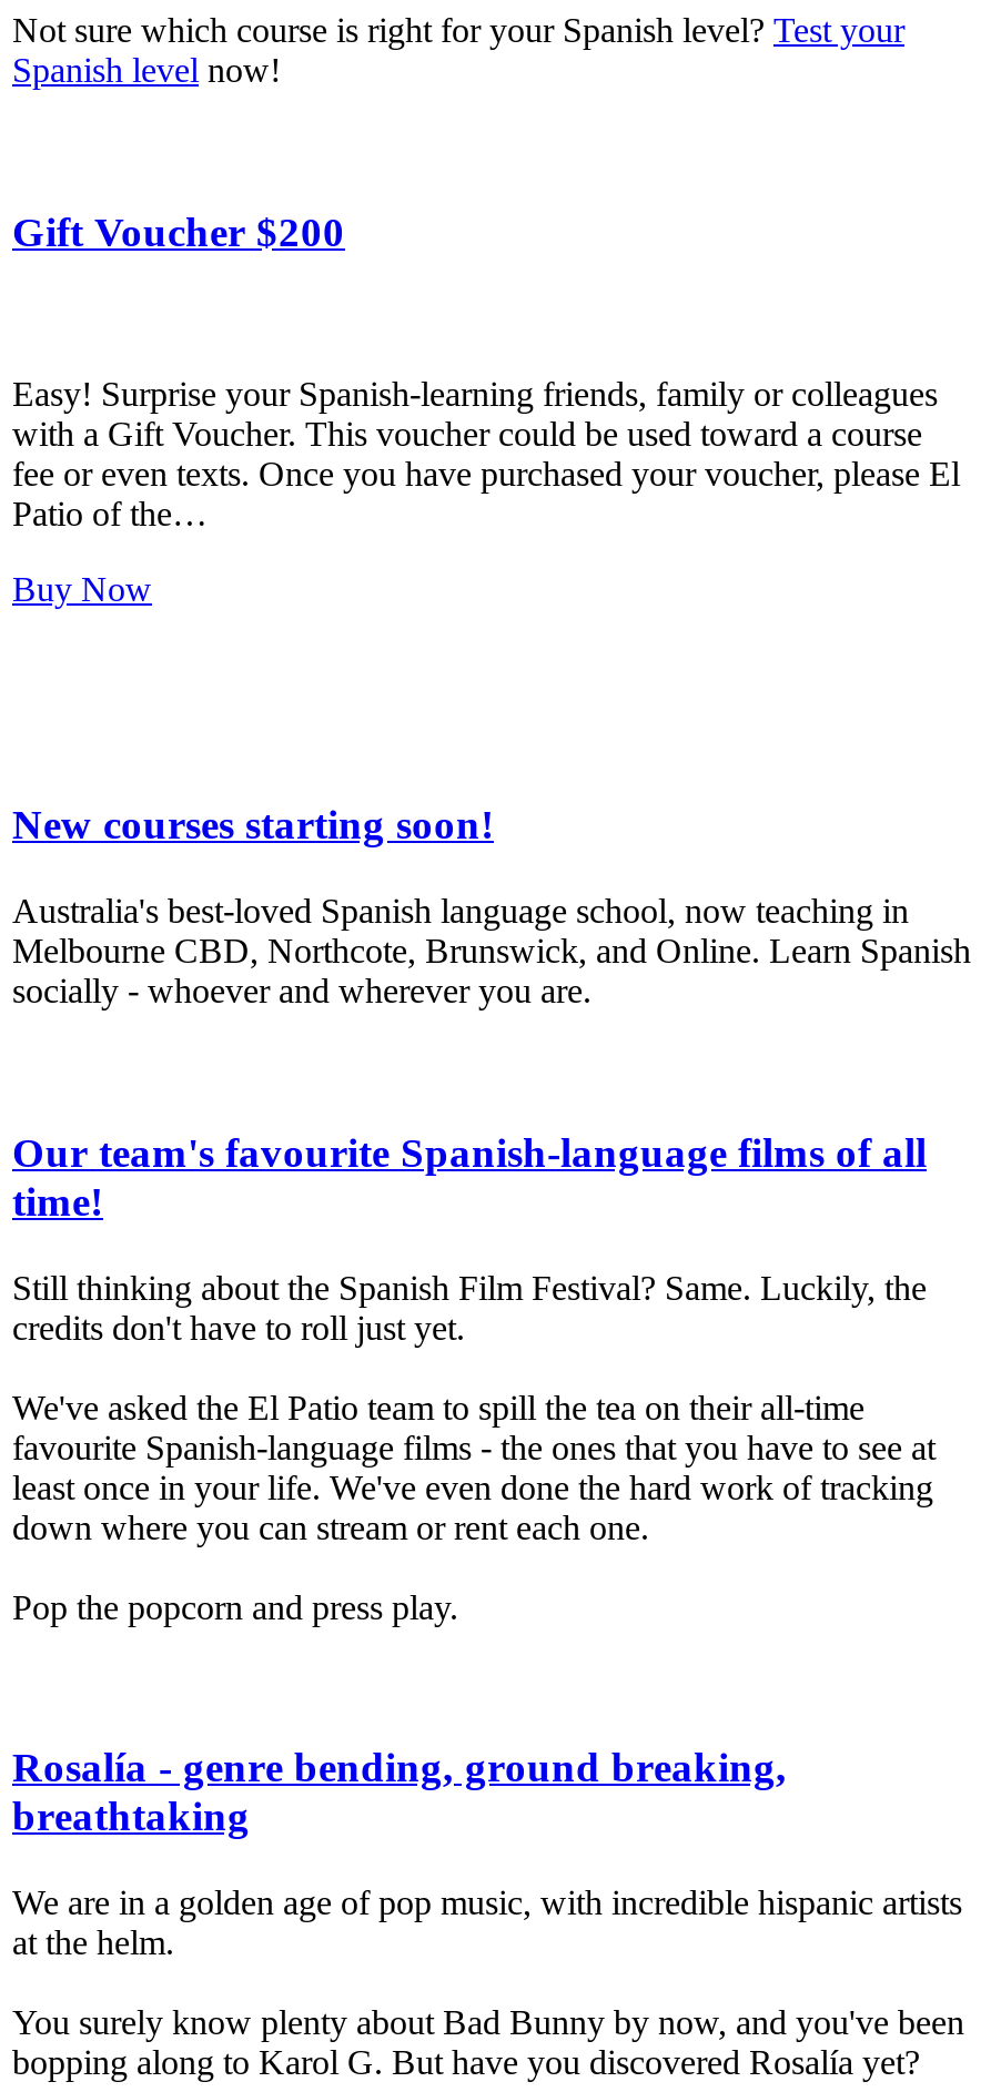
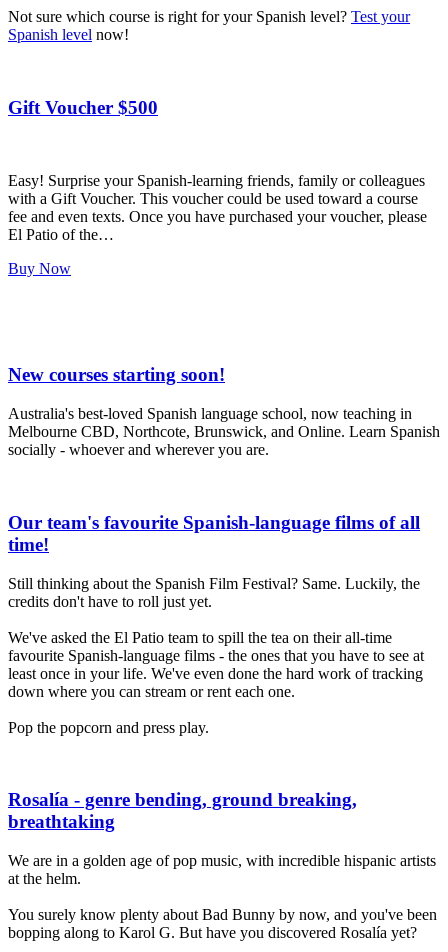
- Gift Voucher $200
+ Gift Voucher $500

- fee or even texts. Once you have purchased your voucher, please El
- Patio of the…
+ fee and even texts. Once you have purchased your voucher, please
+ El Patio of the…
